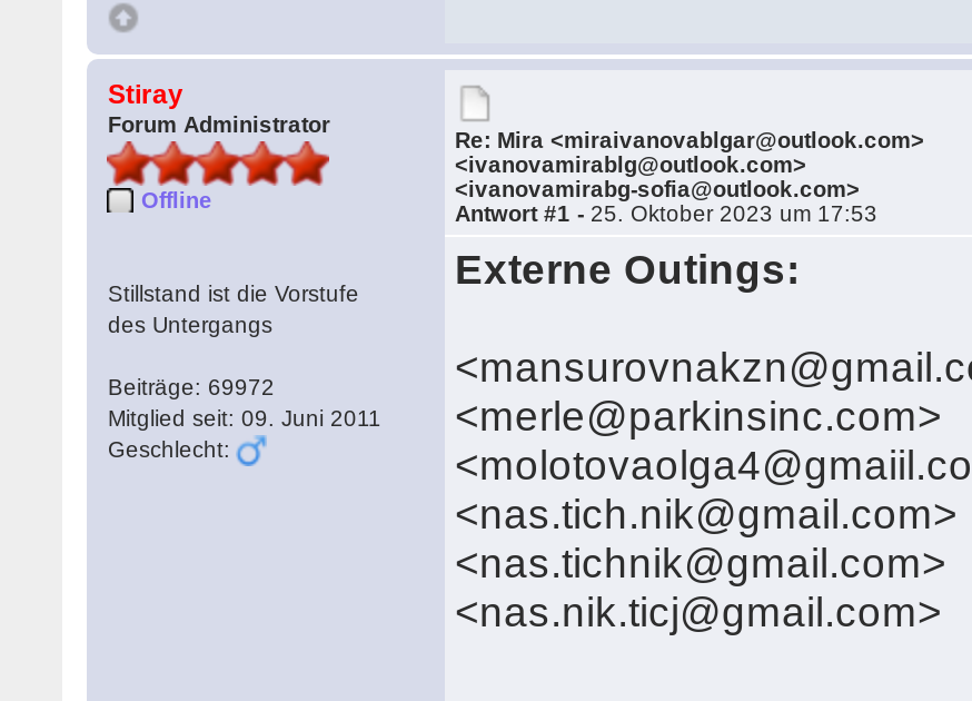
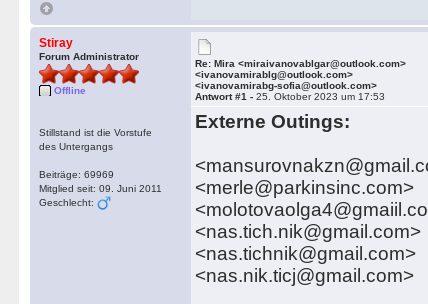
- Beiträge: 69972
+ Beiträge: 69969
